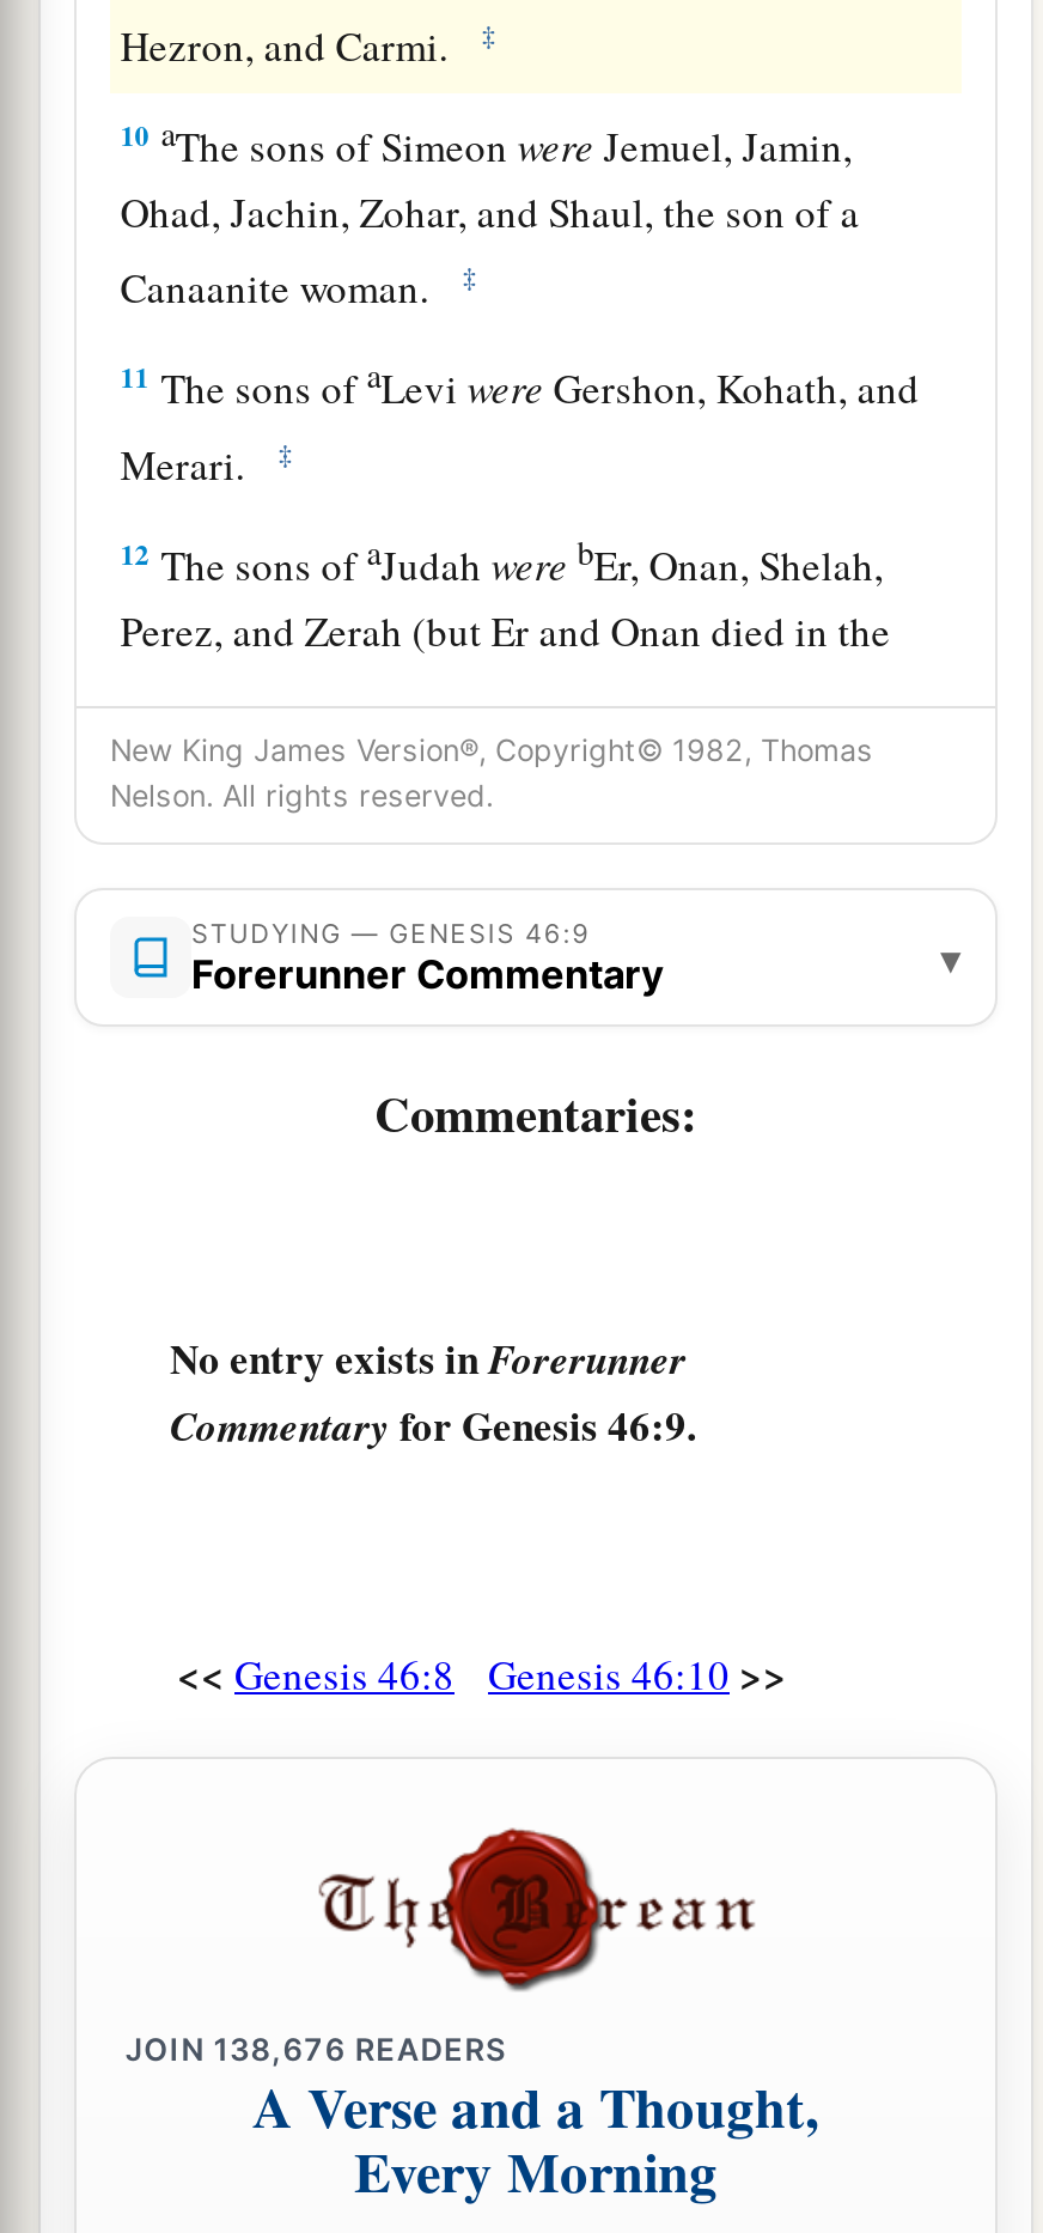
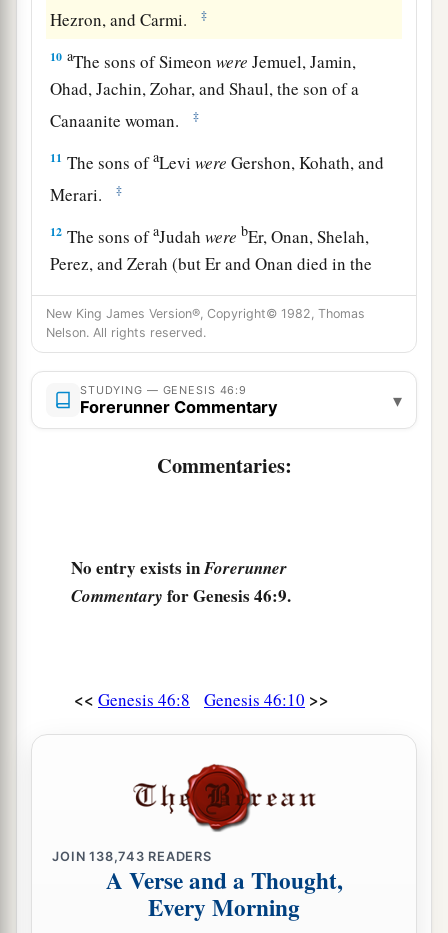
- JOIN 138,676 READERS
+ JOIN 138,743 READERS
